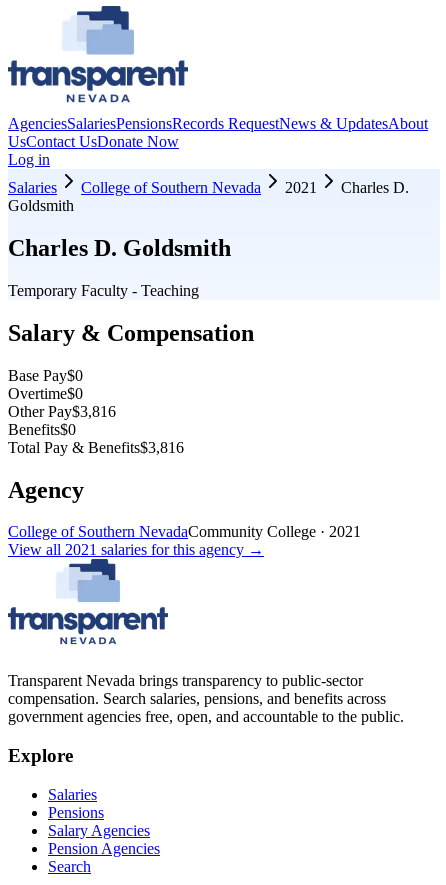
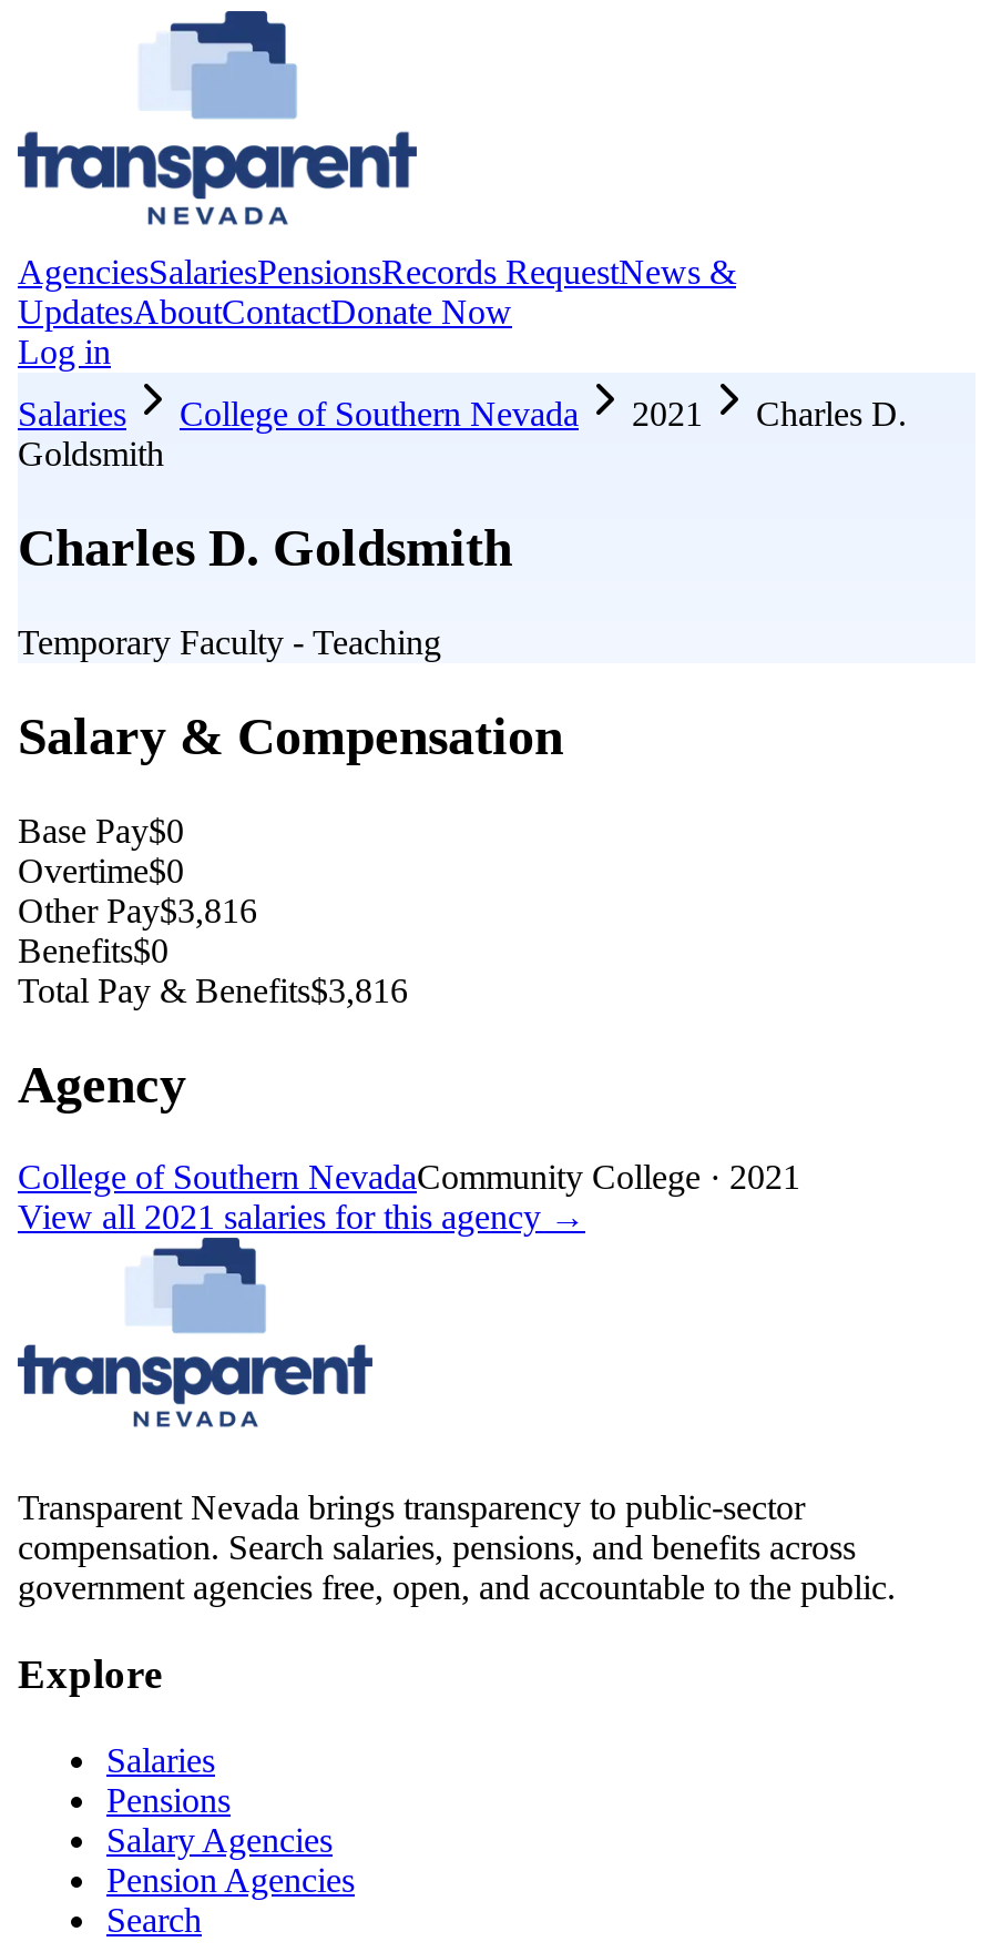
- AgenciesSalariesPensionsRecords RequestNews & UpdatesAbout
- UsContact UsDonate Now
+ AgenciesSalariesPensionsRecords RequestNews &
+ UpdatesAboutContactDonate Now
